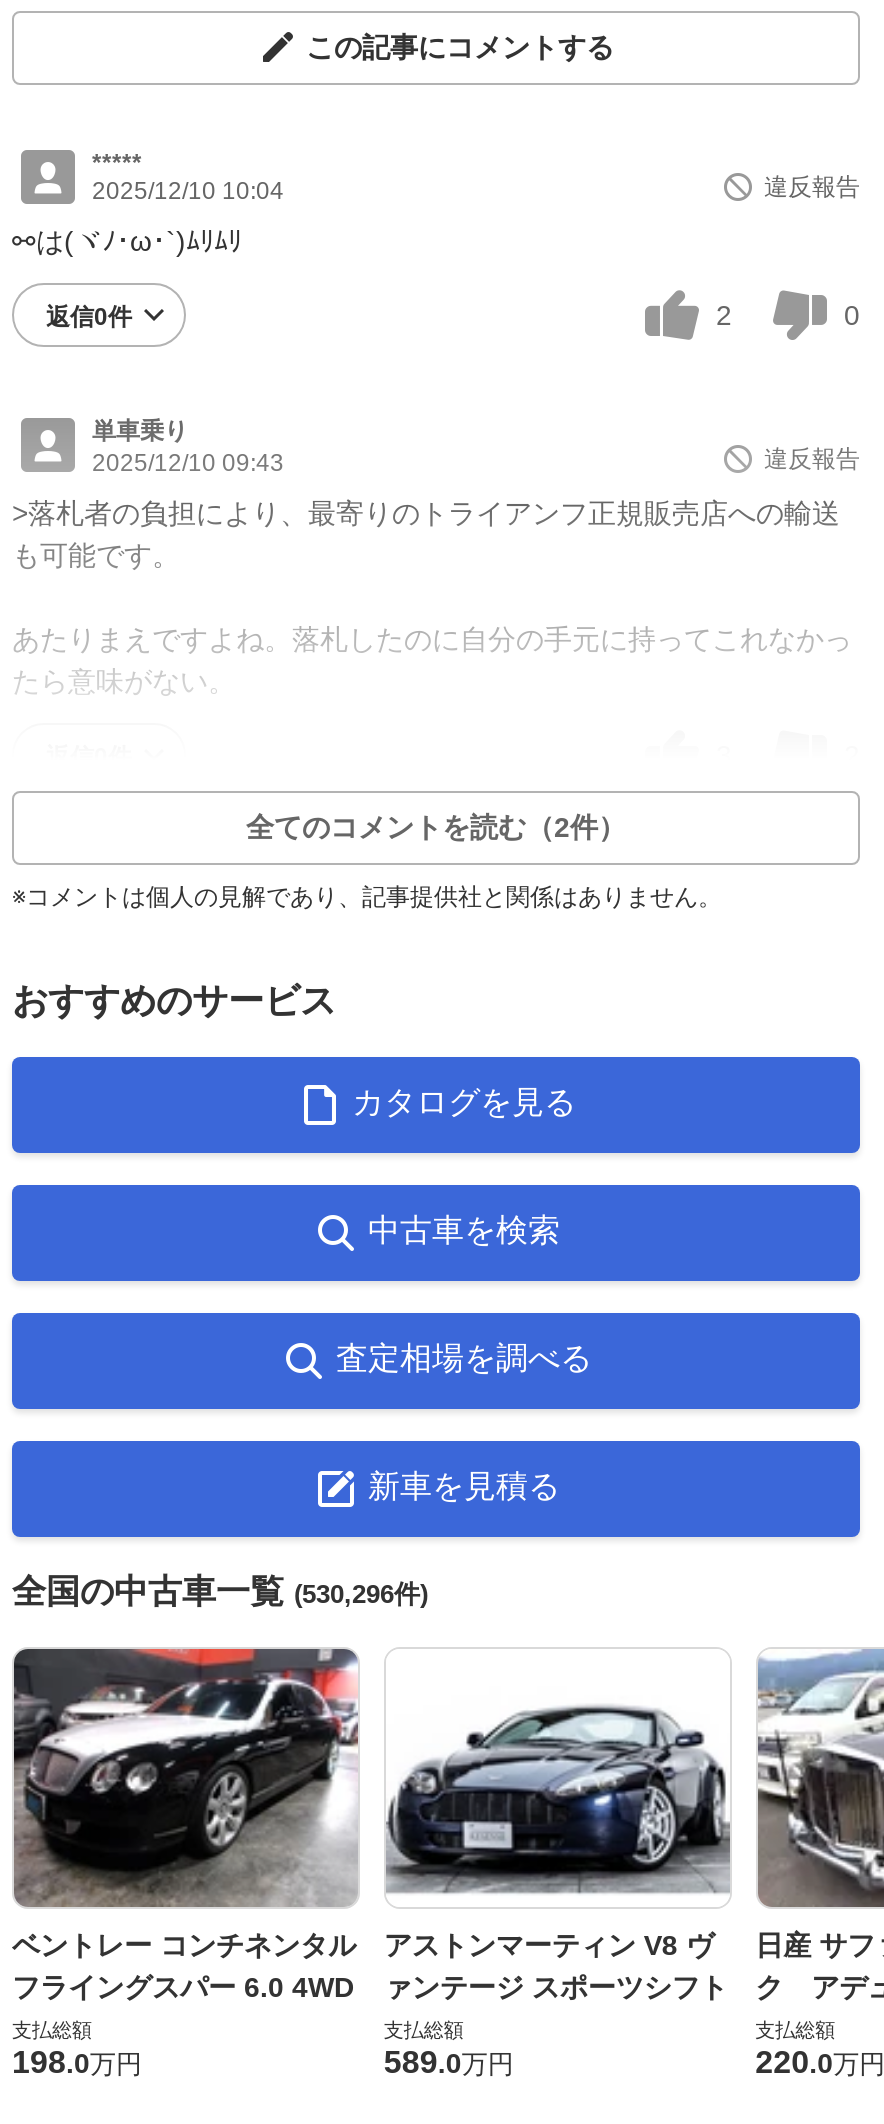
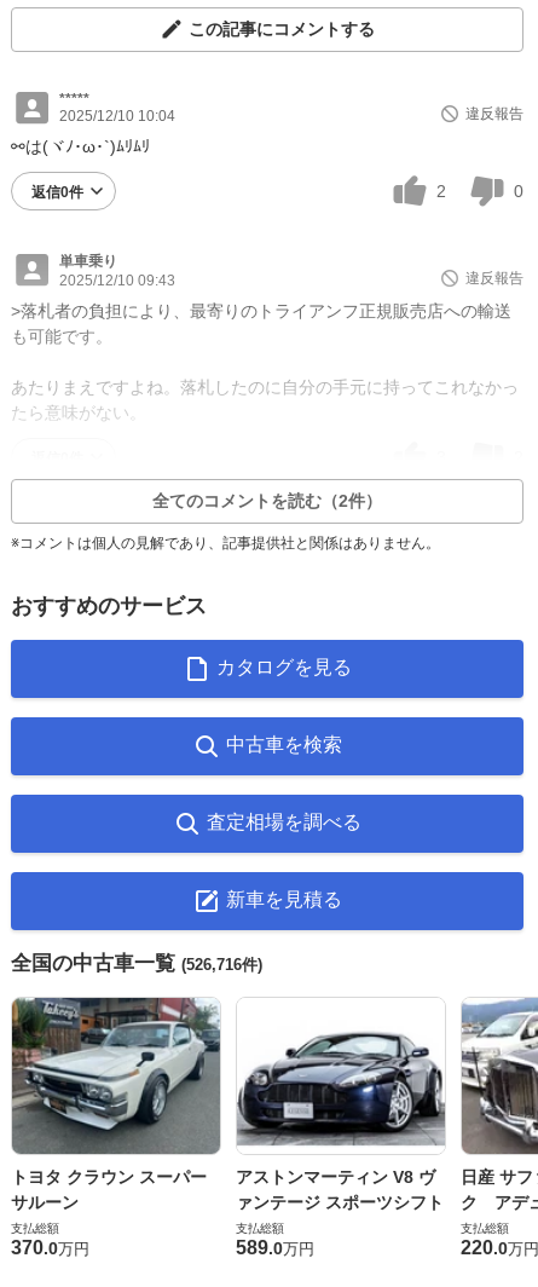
- 全国の中古車一覧(530,296件)
+ 全国の中古車一覧(526,716件)

- [image]
- ベントレー コンチネンタル
- フライングスパー 6.0 4WD
+ [image]
+ トヨタ クラウン スーパー
+ サルーン

- 198.0万円
+ 370.0万円
